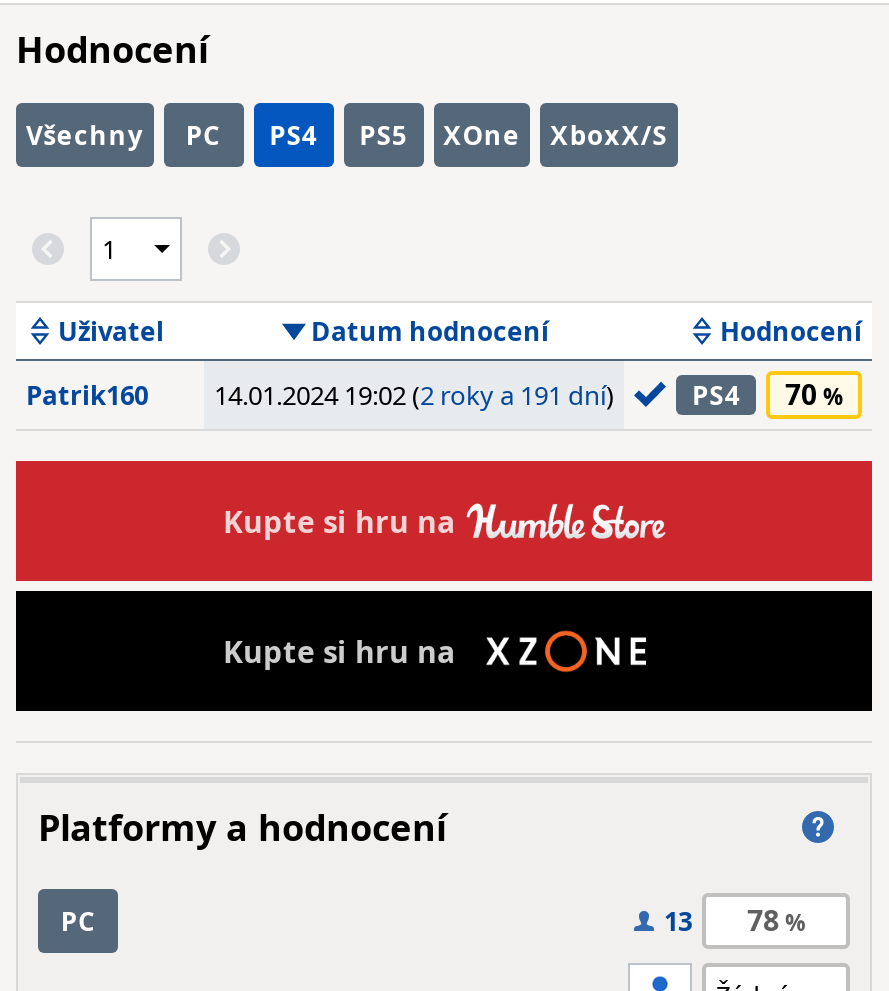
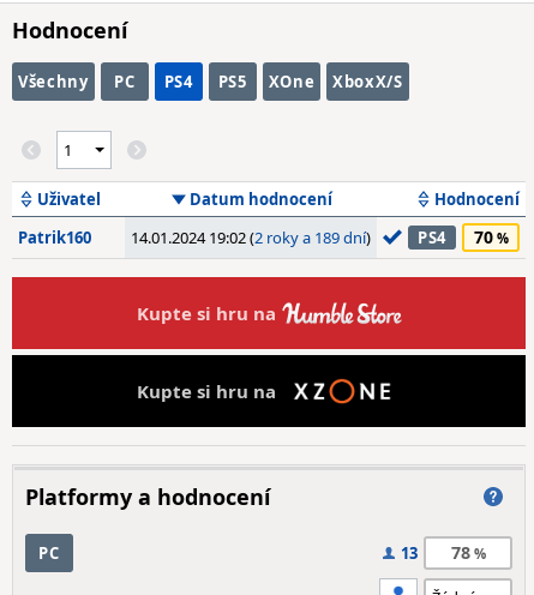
- Patrik160 14.01.2024 19:02 (2 roky a 191 dní)
+ Patrik160 14.01.2024 19:02 (2 roky a 189 dní)
